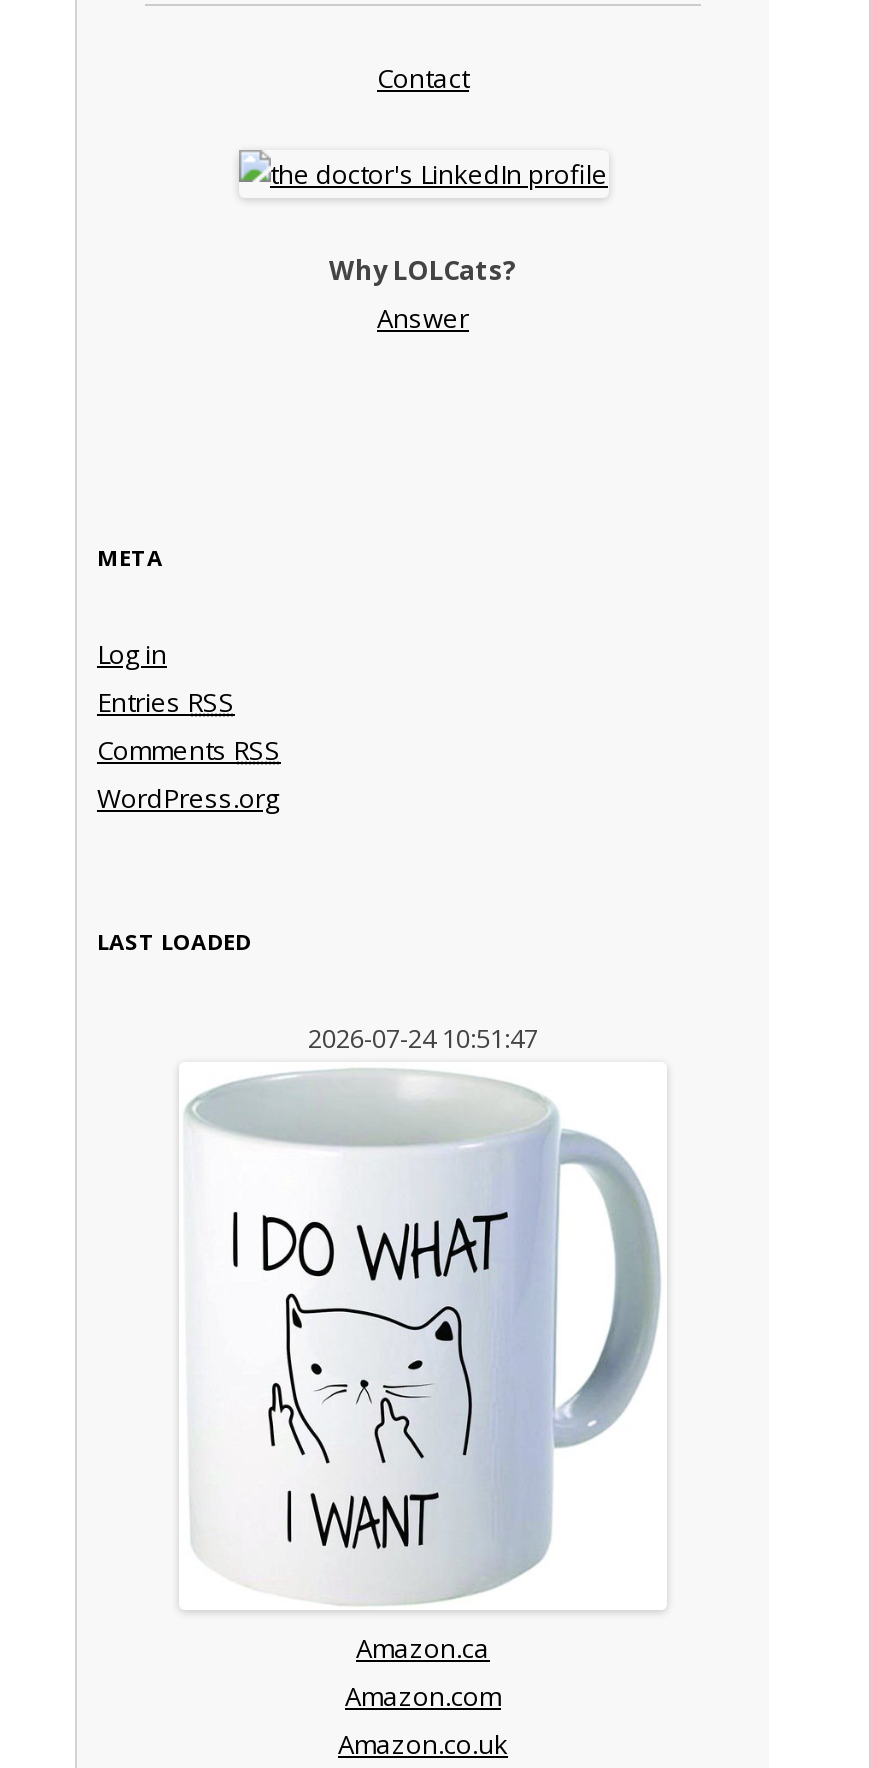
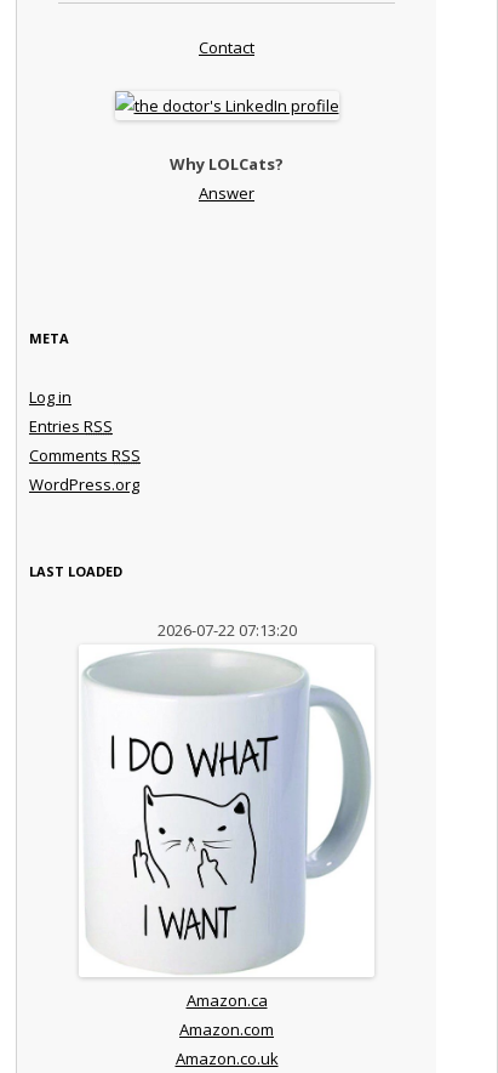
- 2026-07-24 10:51:47
+ 2026-07-22 07:13:20
